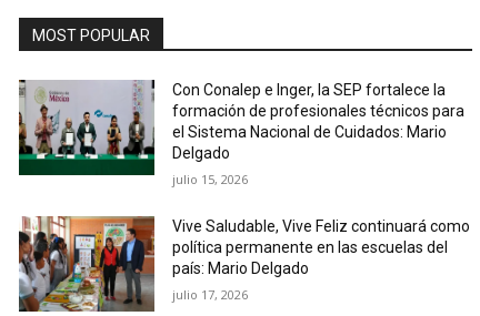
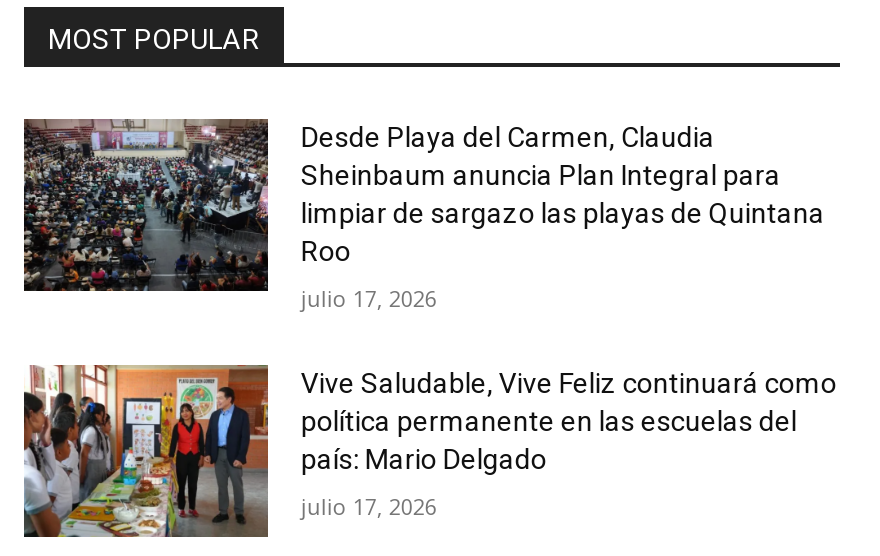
- [image]
- Con Conalep e Inger, la SEP fortalece la
- formación de profesionales técnicos para
- el Sistema Nacional de Cuidados: Mario
- Delgado
+ [image]
+ Desde Playa del Carmen, Claudia
+ Sheinbaum anuncia Plan Integral para
+ limpiar de sargazo las playas de Quintana
+ Roo

- julio 15, 2026
+ julio 17, 2026
